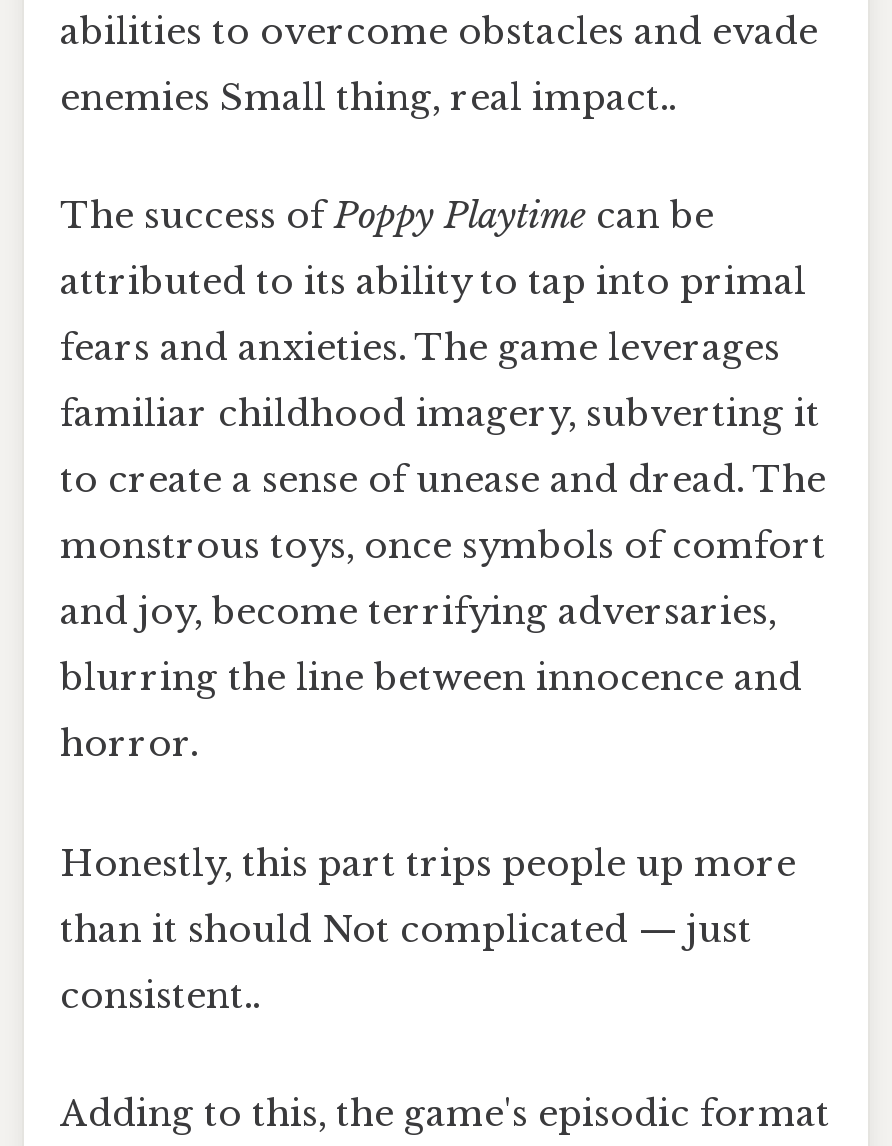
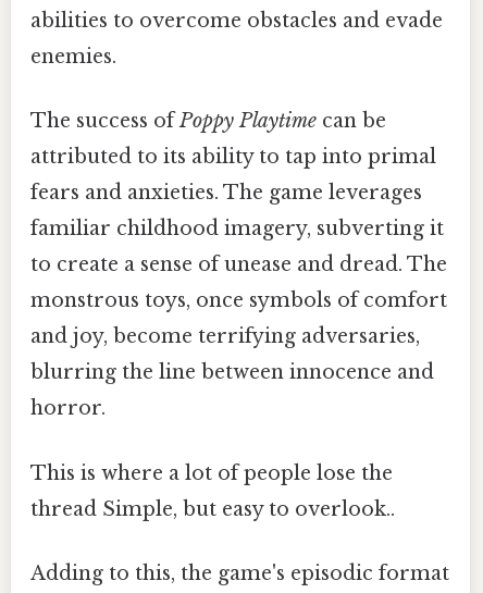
- enemies Small thing, real impact..
+ enemies.

- Honestly, this part trips people up more
- than it should Not complicated — just
- consistent..
+ This is where a lot of people lose the
+ thread Simple, but easy to overlook..
